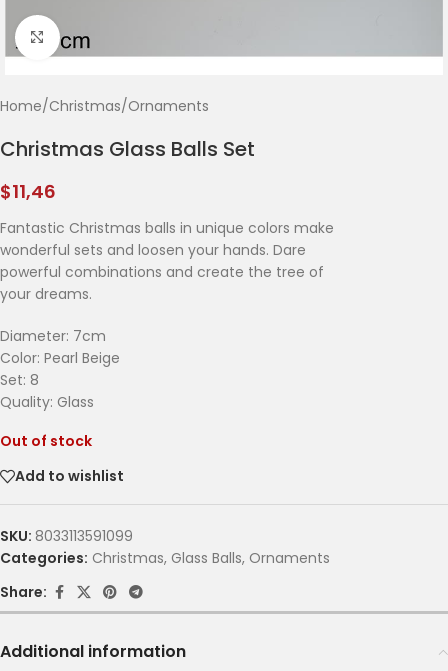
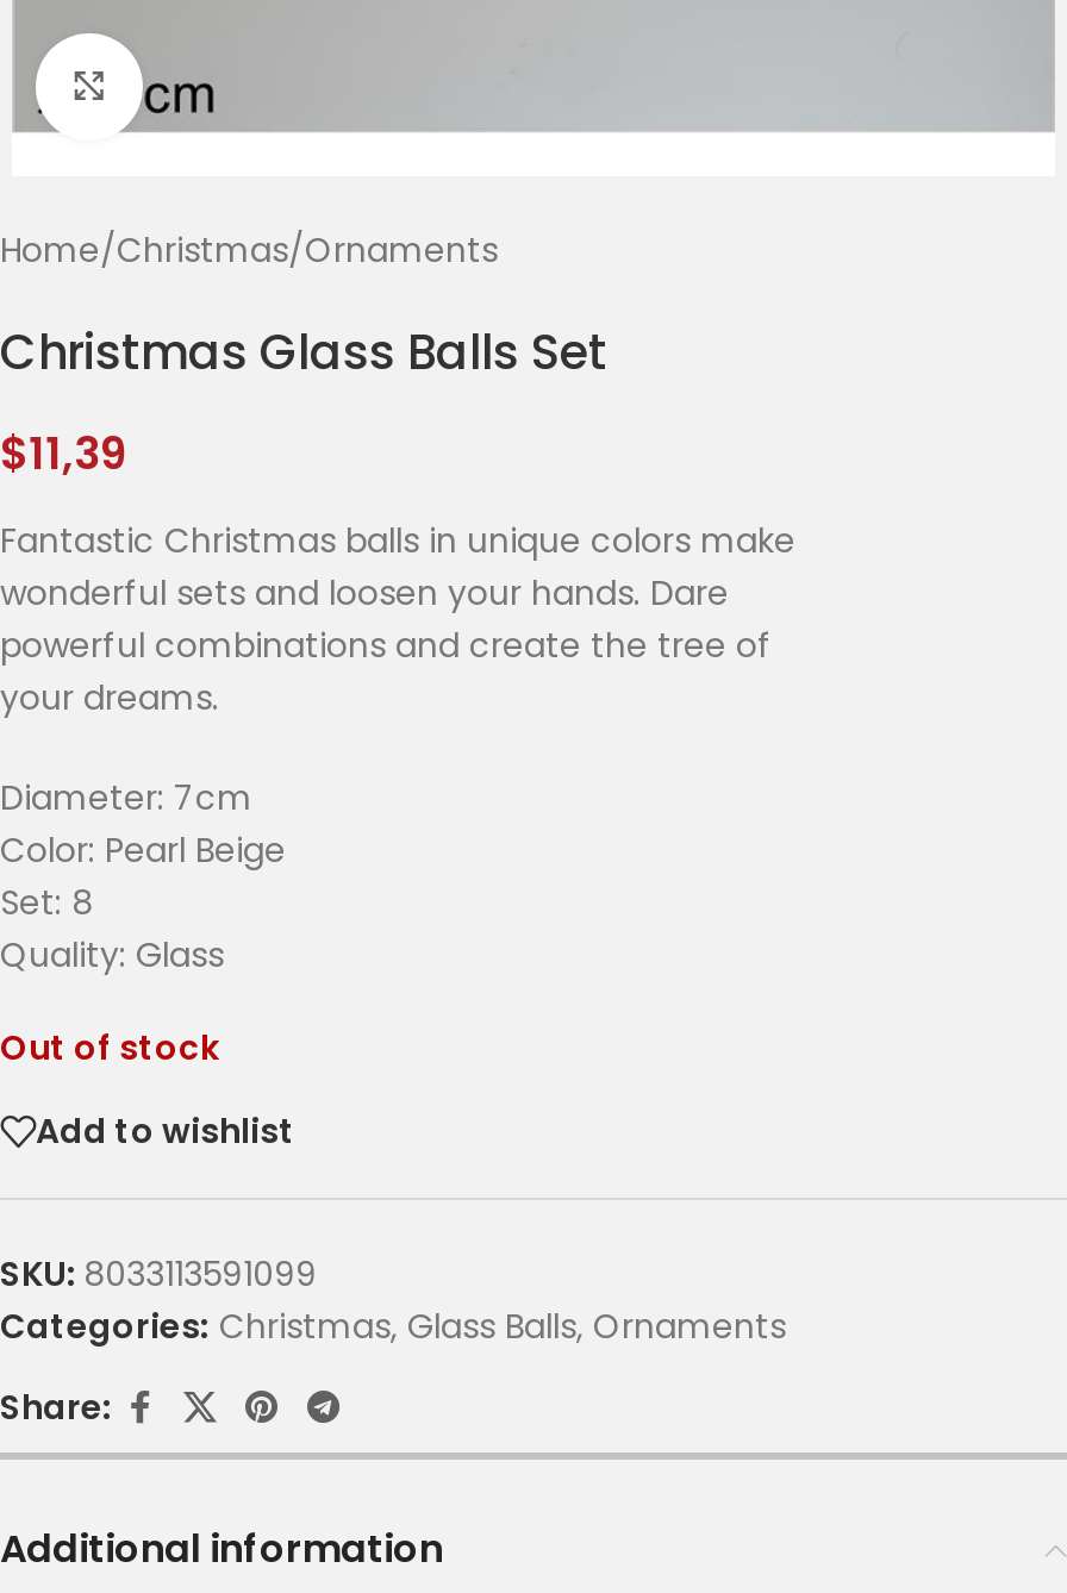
- $11,46
+ $11,39
